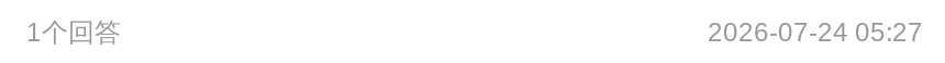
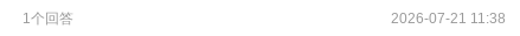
- 2026-07-24 05:27
+ 2026-07-21 11:38
